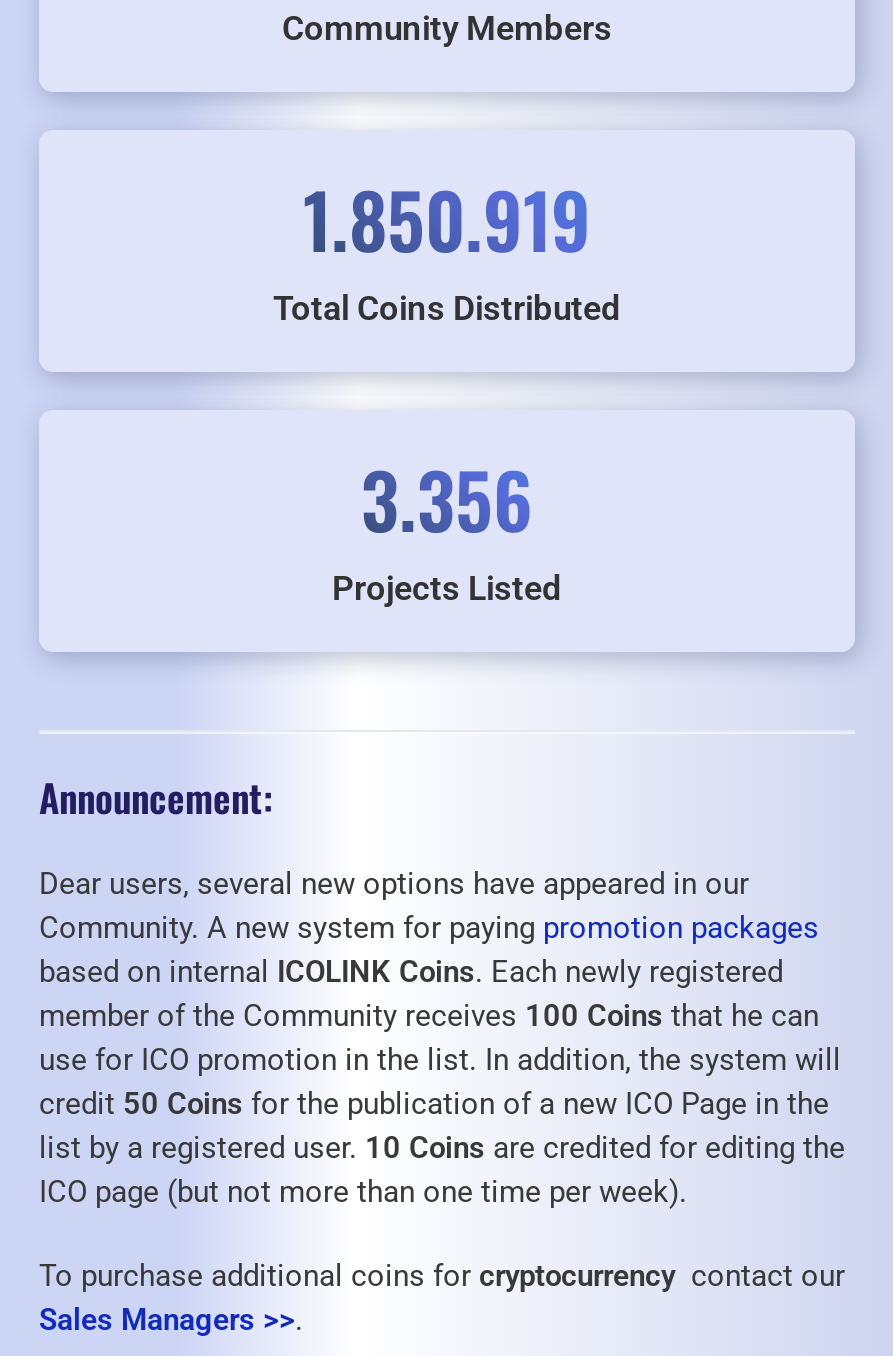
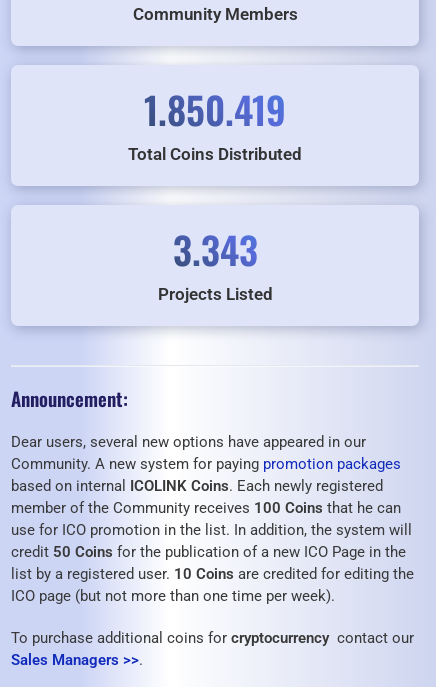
- 1.850.919
+ 1.850.419

- 3.356
+ 3.343
